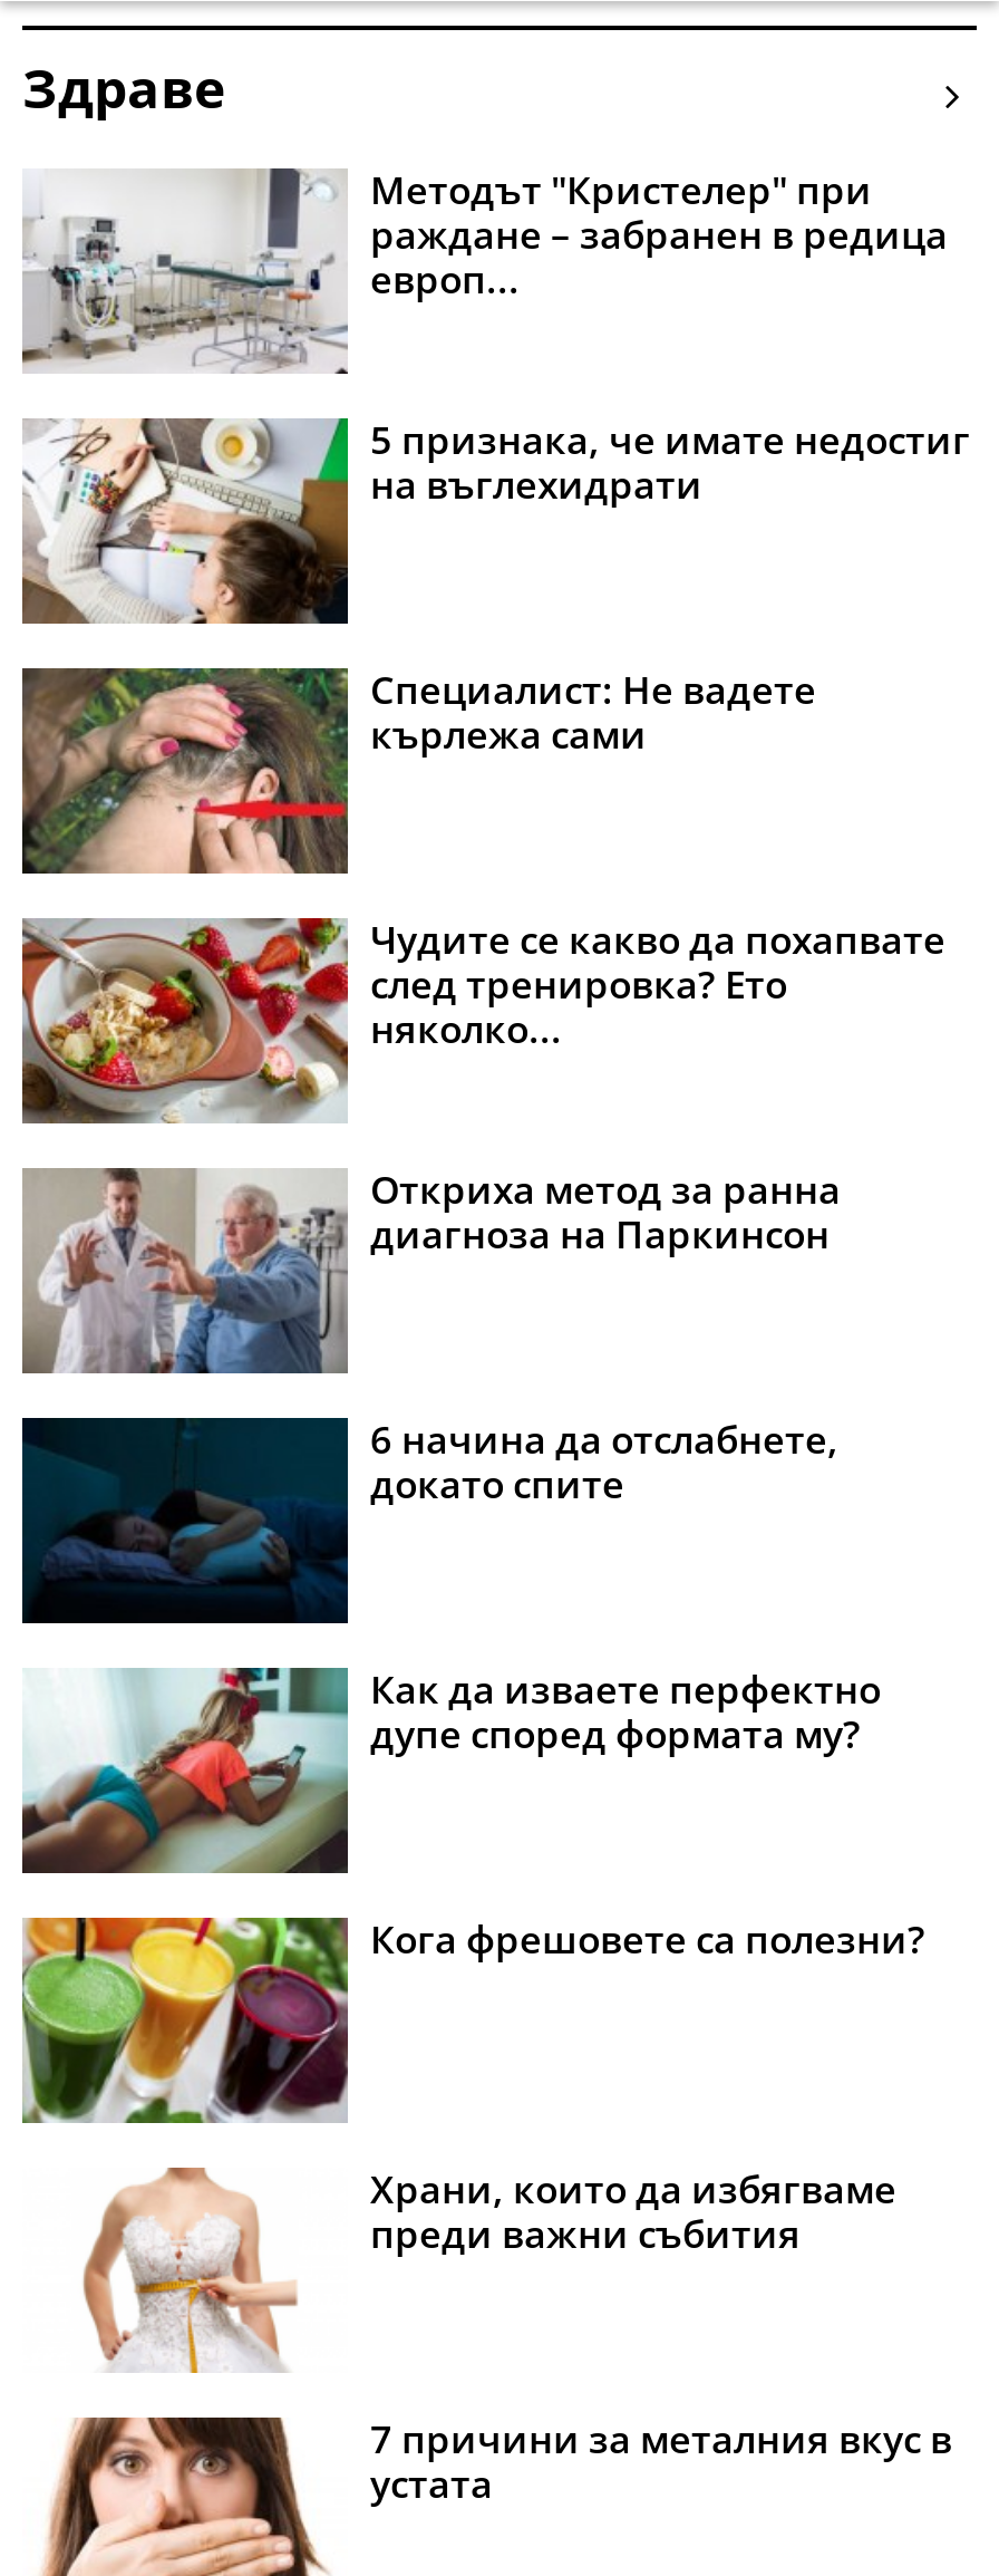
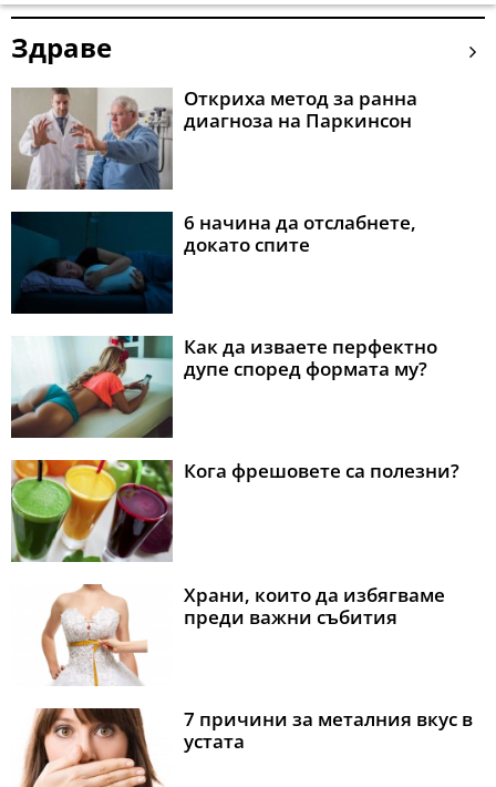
- [image]
- Методът "Кристелер" при
- раждане – забранен в редица
- европ...
- 5 признака, че имате недостиг
- на въглехидрати

- [image]
- Специалист: Не вадете
- кърлежа сами

- [image]
- Чудите се какво да похапвате
- след тренировка? Ето
- няколко...

- [image]
